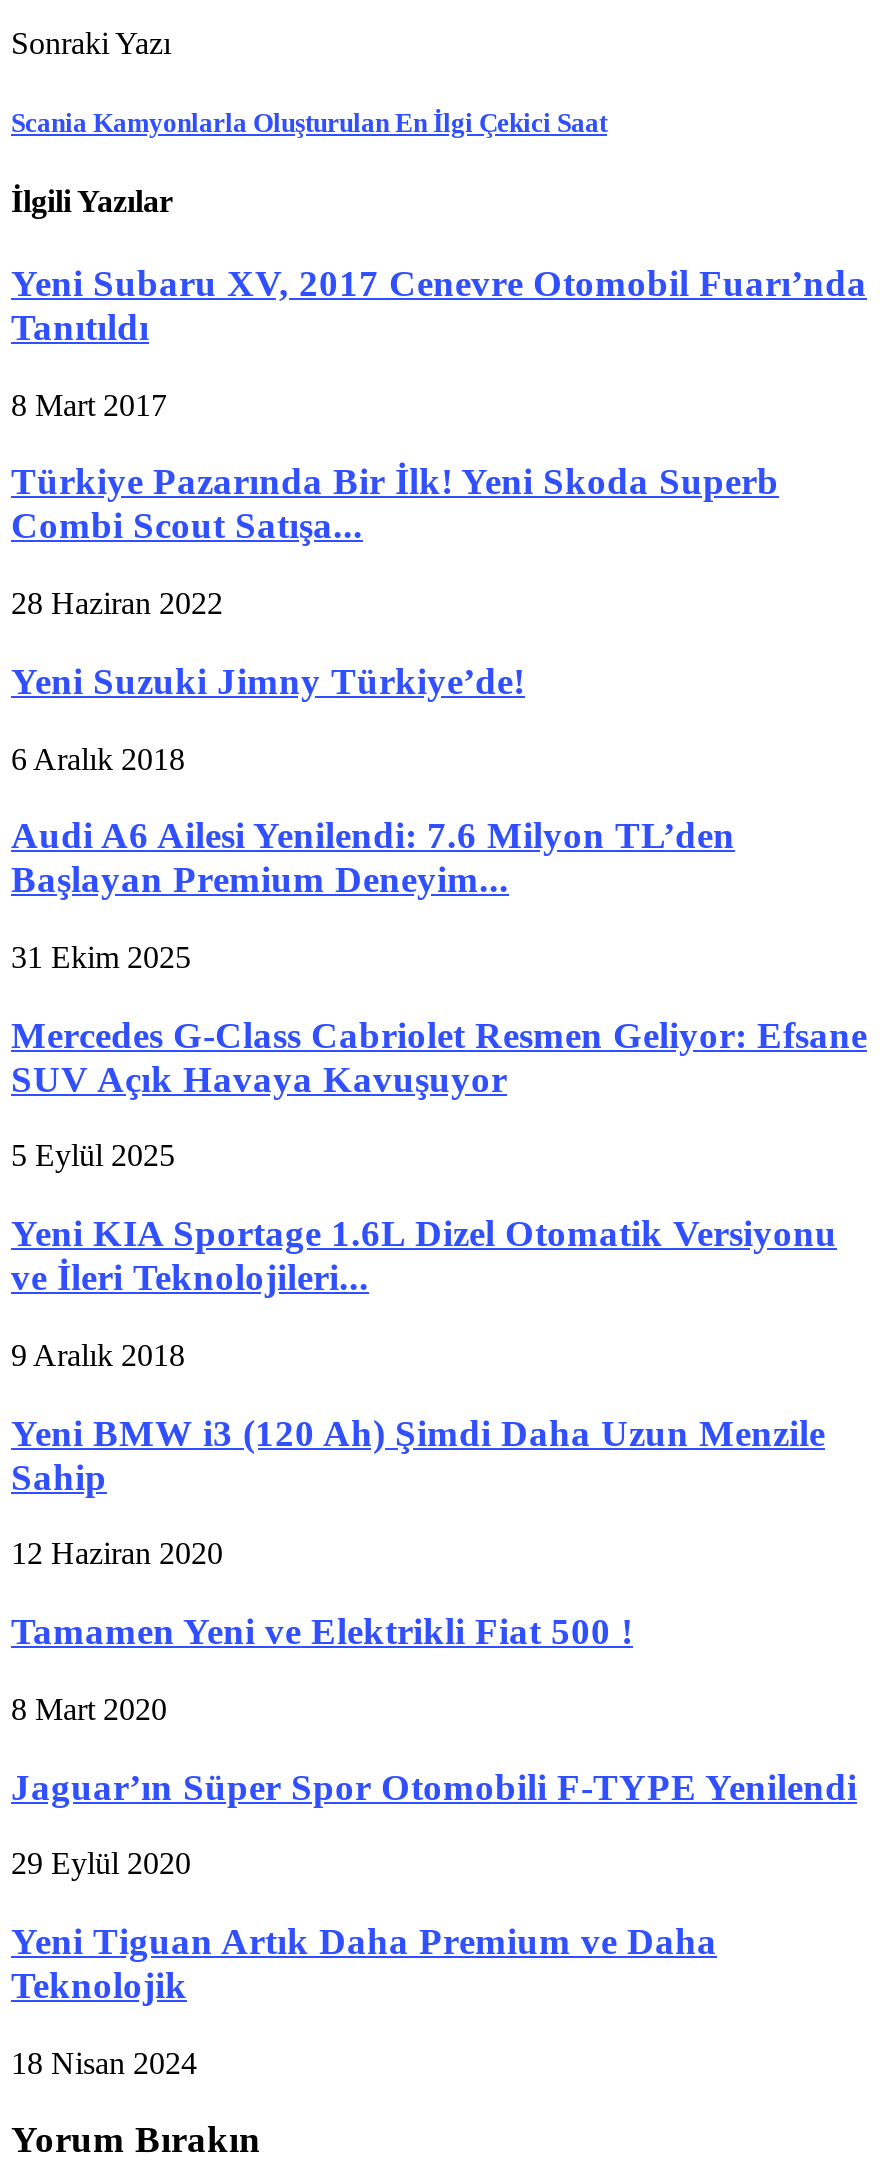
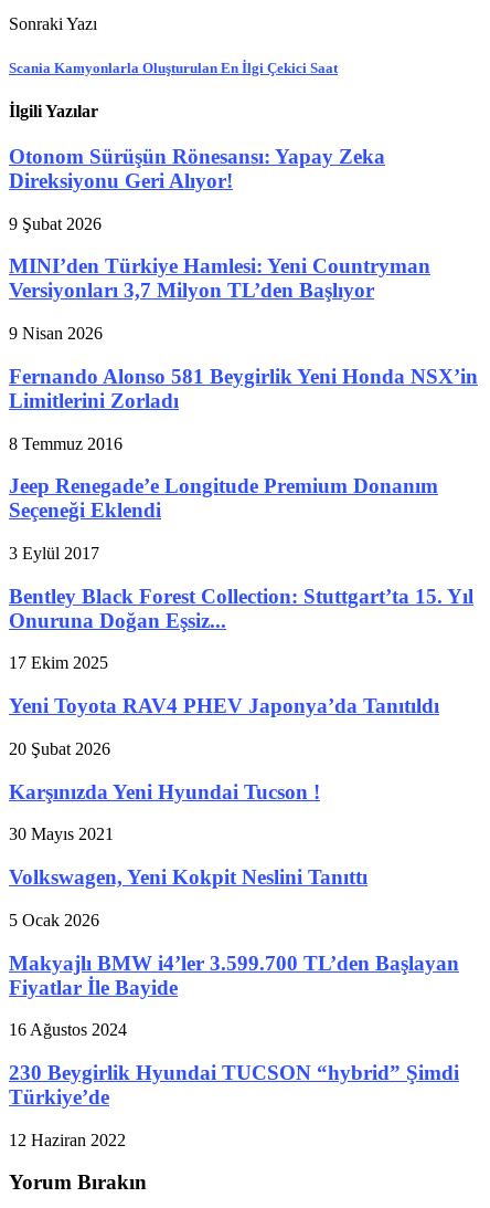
- Yeni Subaru XV, 2017 Cenevre Otomobil Fuarı’nda
- Tanıtıldı
+ Otonom Sürüşün Rönesansı: Yapay Zeka
+ Direksiyonu Geri Alıyor!

- 8 Mart 2017
+ 9 Şubat 2026

- Türkiye Pazarında Bir İlk! Yeni Skoda Superb
- Combi Scout Satışa...
+ MINI’den Türkiye Hamlesi: Yeni Countryman
+ Versiyonları 3,7 Milyon TL’den Başlıyor

- 28 Haziran 2022
+ 9 Nisan 2026

- Yeni Suzuki Jimny Türkiye’de!
+ Fernando Alonso 581 Beygirlik Yeni Honda NSX’in
+ Limitlerini Zorladı

- 6 Aralık 2018
+ 8 Temmuz 2016

- Audi A6 Ailesi Yenilendi: 7.6 Milyon TL’den
- Başlayan Premium Deneyim...
+ Jeep Renegade’e Longitude Premium Donanım
+ Seçeneği Eklendi

- 31 Ekim 2025
+ 3 Eylül 2017

- Mercedes G-Class Cabriolet Resmen Geliyor: Efsane
- SUV Açık Havaya Kavuşuyor
+ Bentley Black Forest Collection: Stuttgart’ta 15. Yıl
+ Onuruna Doğan Eşsiz...

- 5 Eylül 2025
+ 17 Ekim 2025

- Yeni KIA Sportage 1.6L Dizel Otomatik Versiyonu
- ve İleri Teknolojileri...
+ Yeni Toyota RAV4 PHEV Japonya’da Tanıtıldı

- 9 Aralık 2018
+ 20 Şubat 2026

- Yeni BMW i3 (120 Ah) Şimdi Daha Uzun Menzile
- Sahip
+ Karşınızda Yeni Hyundai Tucson !

- 12 Haziran 2020
+ 30 Mayıs 2021

- Tamamen Yeni ve Elektrikli Fiat 500 !
+ Volkswagen, Yeni Kokpit Neslini Tanıttı

- 8 Mart 2020
+ 5 Ocak 2026

- Jaguar’ın Süper Spor Otomobili F-TYPE Yenilendi
+ Makyajlı BMW i4’ler 3.599.700 TL’den Başlayan
+ Fiyatlar İle Bayide

- 29 Eylül 2020
+ 16 Ağustos 2024

- Yeni Tiguan Artık Daha Premium ve Daha
- Teknolojik
+ 230 Beygirlik Hyundai TUCSON “hybrid” Şimdi
+ Türkiye’de

- 18 Nisan 2024
+ 12 Haziran 2022
